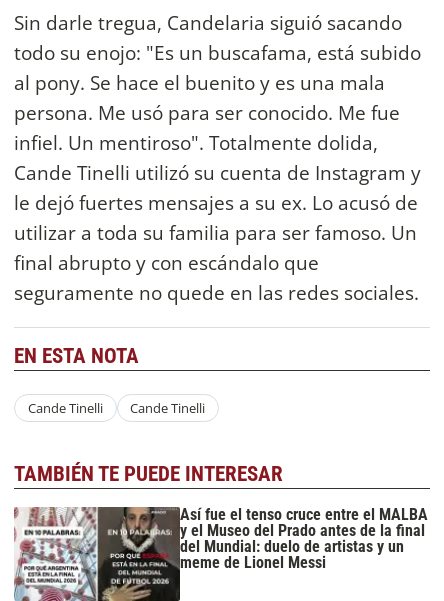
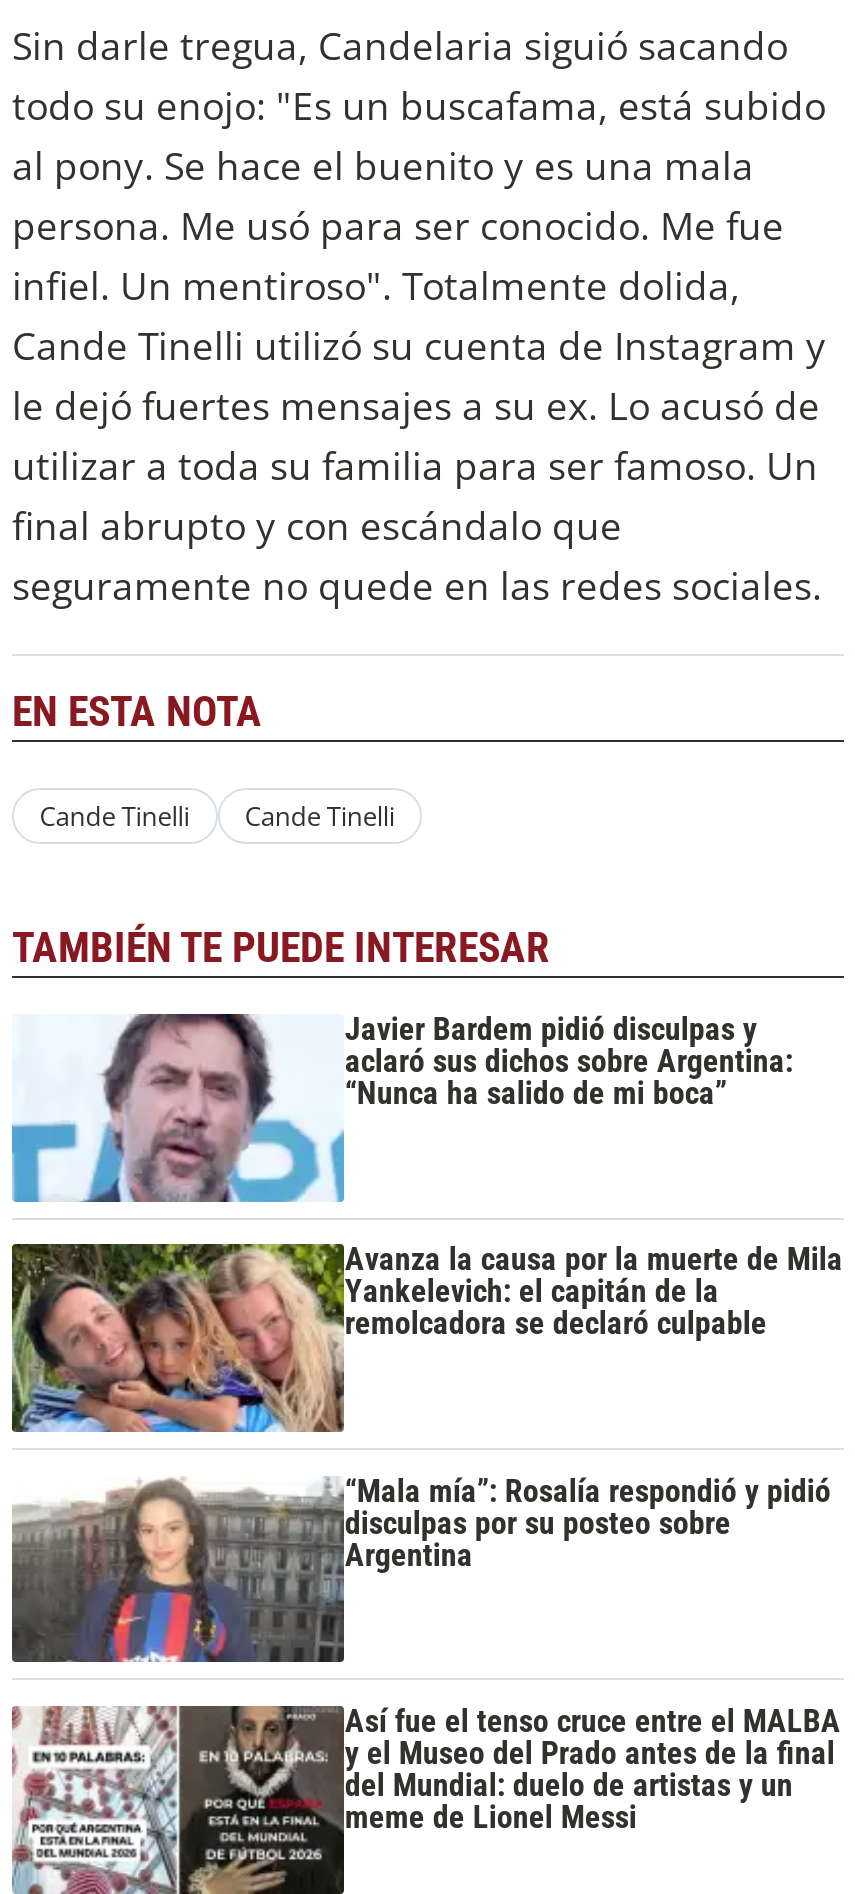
+ [image]
+ Javier Bardem pidió disculpas y
+ aclaró sus dichos sobre Argentina:
+ “Nunca ha salido de mi boca”

+ [image]
+ Avanza la causa por la muerte de Mila
+ Yankelevich: el capitán de la
+ remolcadora se declaró culpable

+ [image]
+ “Mala mía”: Rosalía respondió y pidió
+ disculpas por su posteo sobre
+ Argentina
